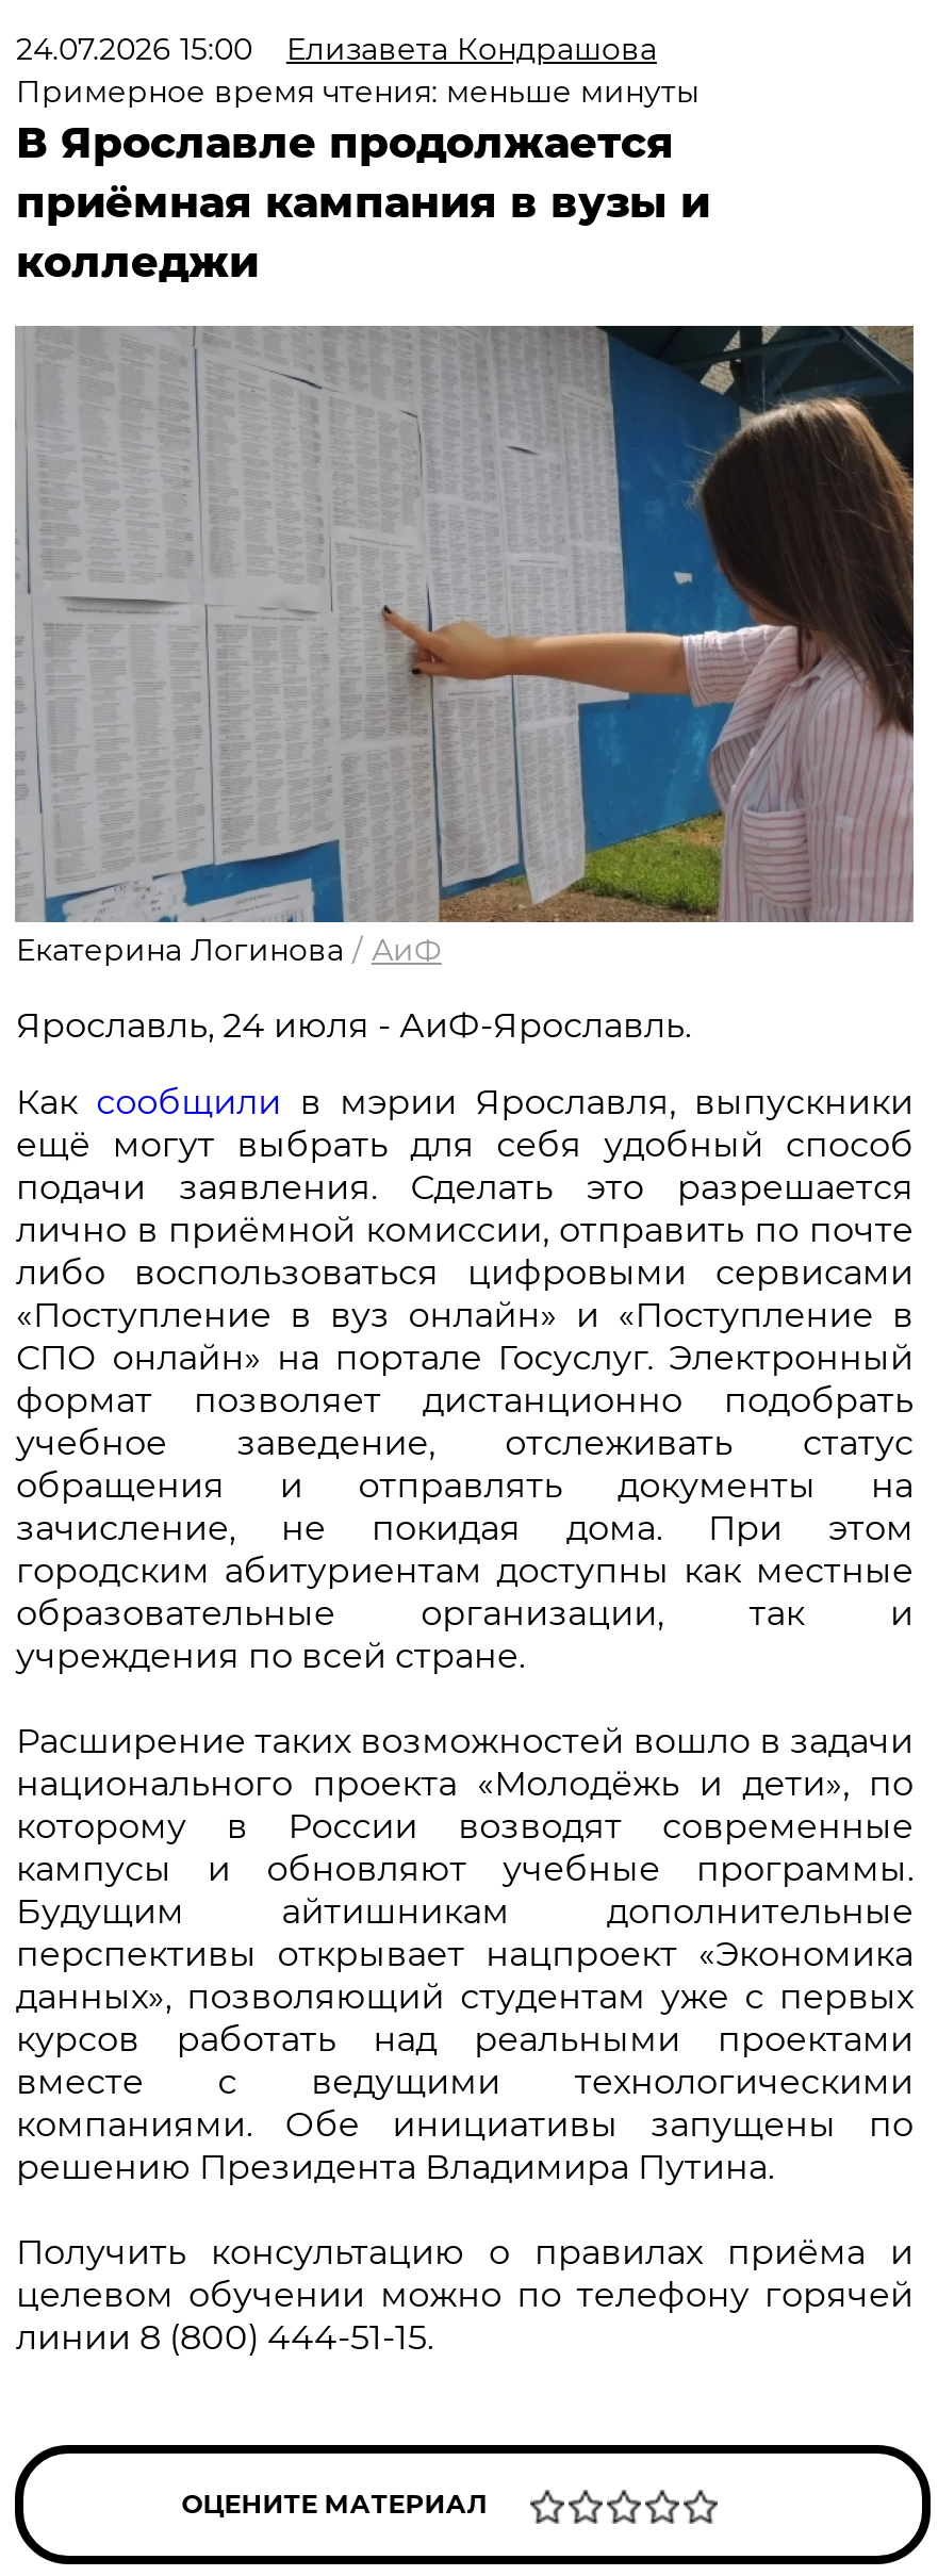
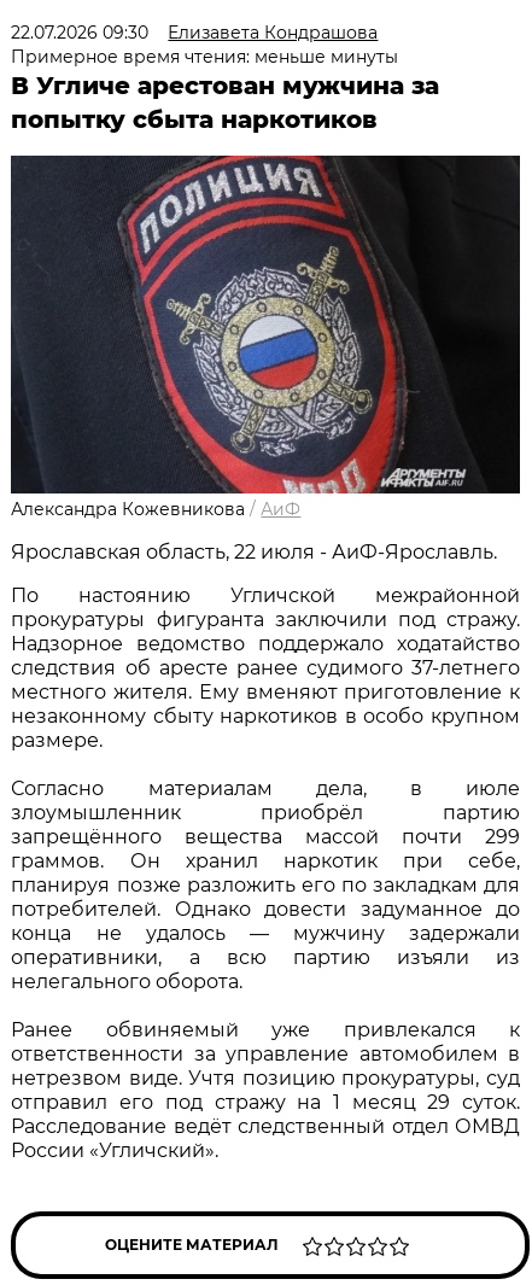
- 24.07.2026 15:00 Елизавета Кондрашова
+ 22.07.2026 09:30 Елизавета Кондрашова

- В Ярославле продолжается
- приёмная кампания в вузы и
- колледжи
+ В Угличе арестован мужчина за
+ попытку сбыта наркотиков

- [image]
+ [image]

- Екатерина Логинова / АиФ
+ Александра Кожевникова / АиФ

- Ярославль, 24 июля - АиФ-Ярославль.
+ Ярославская область, 22 июля - АиФ-Ярославль.

- Как сообщили в мэрии Ярославля, выпускники
- ещё могут выбрать для себя удобный способ
- подачи заявления. Сделать это разрешается
- лично в приёмной комиссии, отправить по почте
- либо воспользоваться цифровыми сервисами
- «Поступление в вуз онлайн» и «Поступление в
- СПО онлайн» на портале Госуслуг. Электронный
- формат позволяет дистанционно подобрать
- учебное заведение, отслеживать статус
- обращения и отправлять документы на
- зачисление, не покидая дома. При этом
- городским абитуриентам доступны как местные
- образовательные организации, так и
- учреждения по всей стране.
+ По настоянию Угличской межрайонной
+ прокуратуры фигуранта заключили под стражу.
+ Надзорное ведомство поддержало ходатайство
+ следствия об аресте ранее судимого 37-летнего
+ местного жителя. Ему вменяют приготовление к
+ незаконному сбыту наркотиков в особо крупном
+ размере.

- Расширение таких возможностей вошло в задачи
- национального проекта «Молодёжь и дети», по
- которому в России возводят современные
- кампусы и обновляют учебные программы.
- Будущим айтишникам дополнительные
- перспективы открывает нацпроект «Экономика
- данных», позволяющий студентам уже с первых
- курсов работать над реальными проектами
- вместе с ведущими технологическими
- компаниями. Обе инициативы запущены по
- решению Президента Владимира Путина.
+ Согласно материалам дела, в июле
+ злоумышленник приобрёл партию
+ запрещённого вещества массой почти 299
+ граммов. Он хранил наркотик при себе,
+ планируя позже разложить его по закладкам для
+ потребителей. Однако довести задуманное до
+ конца не удалось — мужчину задержали
+ оперативники, а всю партию изъяли из
+ нелегального оборота.

- Получить консультацию о правилах приёма и
- целевом обучении можно по телефону горячей
- линии 8 (800) 444-51-15.
+ Ранее обвиняемый уже привлекался к
+ ответственности за управление автомобилем в
+ нетрезвом виде. Учтя позицию прокуратуры, суд
+ отправил его под стражу на 1 месяц 29 суток.
+ Расследование ведёт следственный отдел ОМВД
+ России «Угличский».
